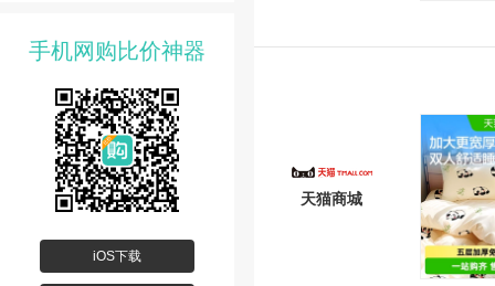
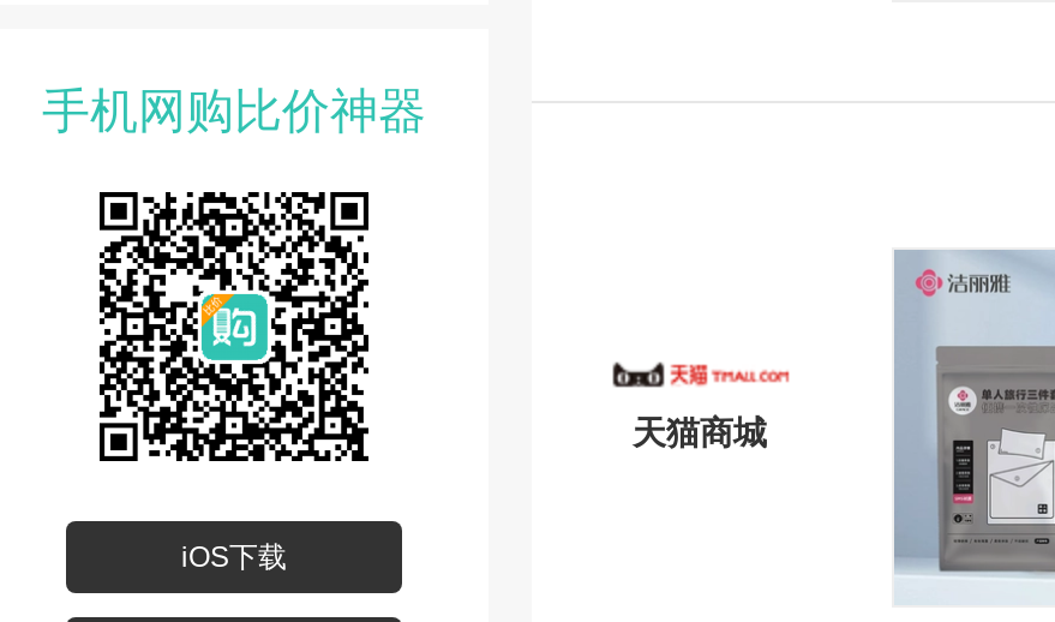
- [image]
+ [image]
